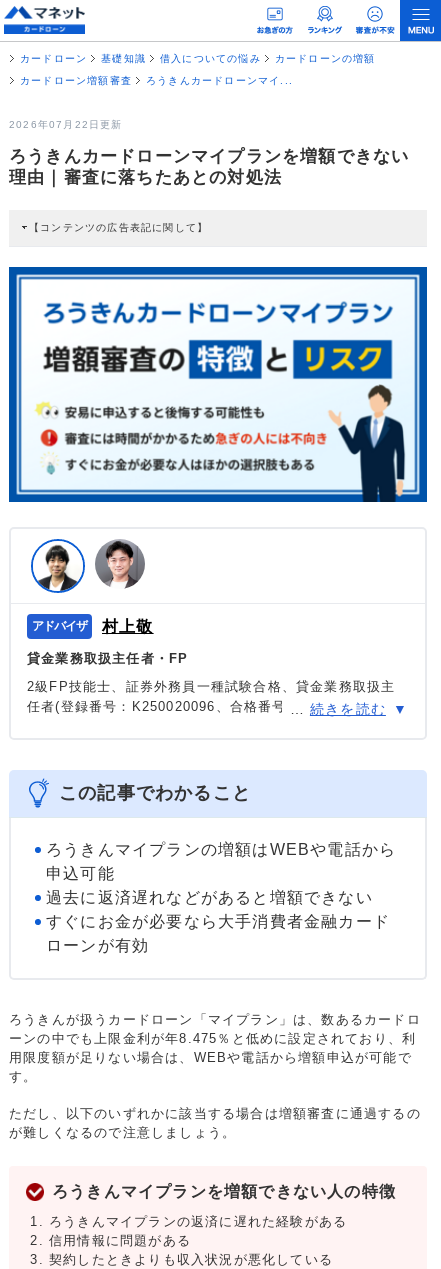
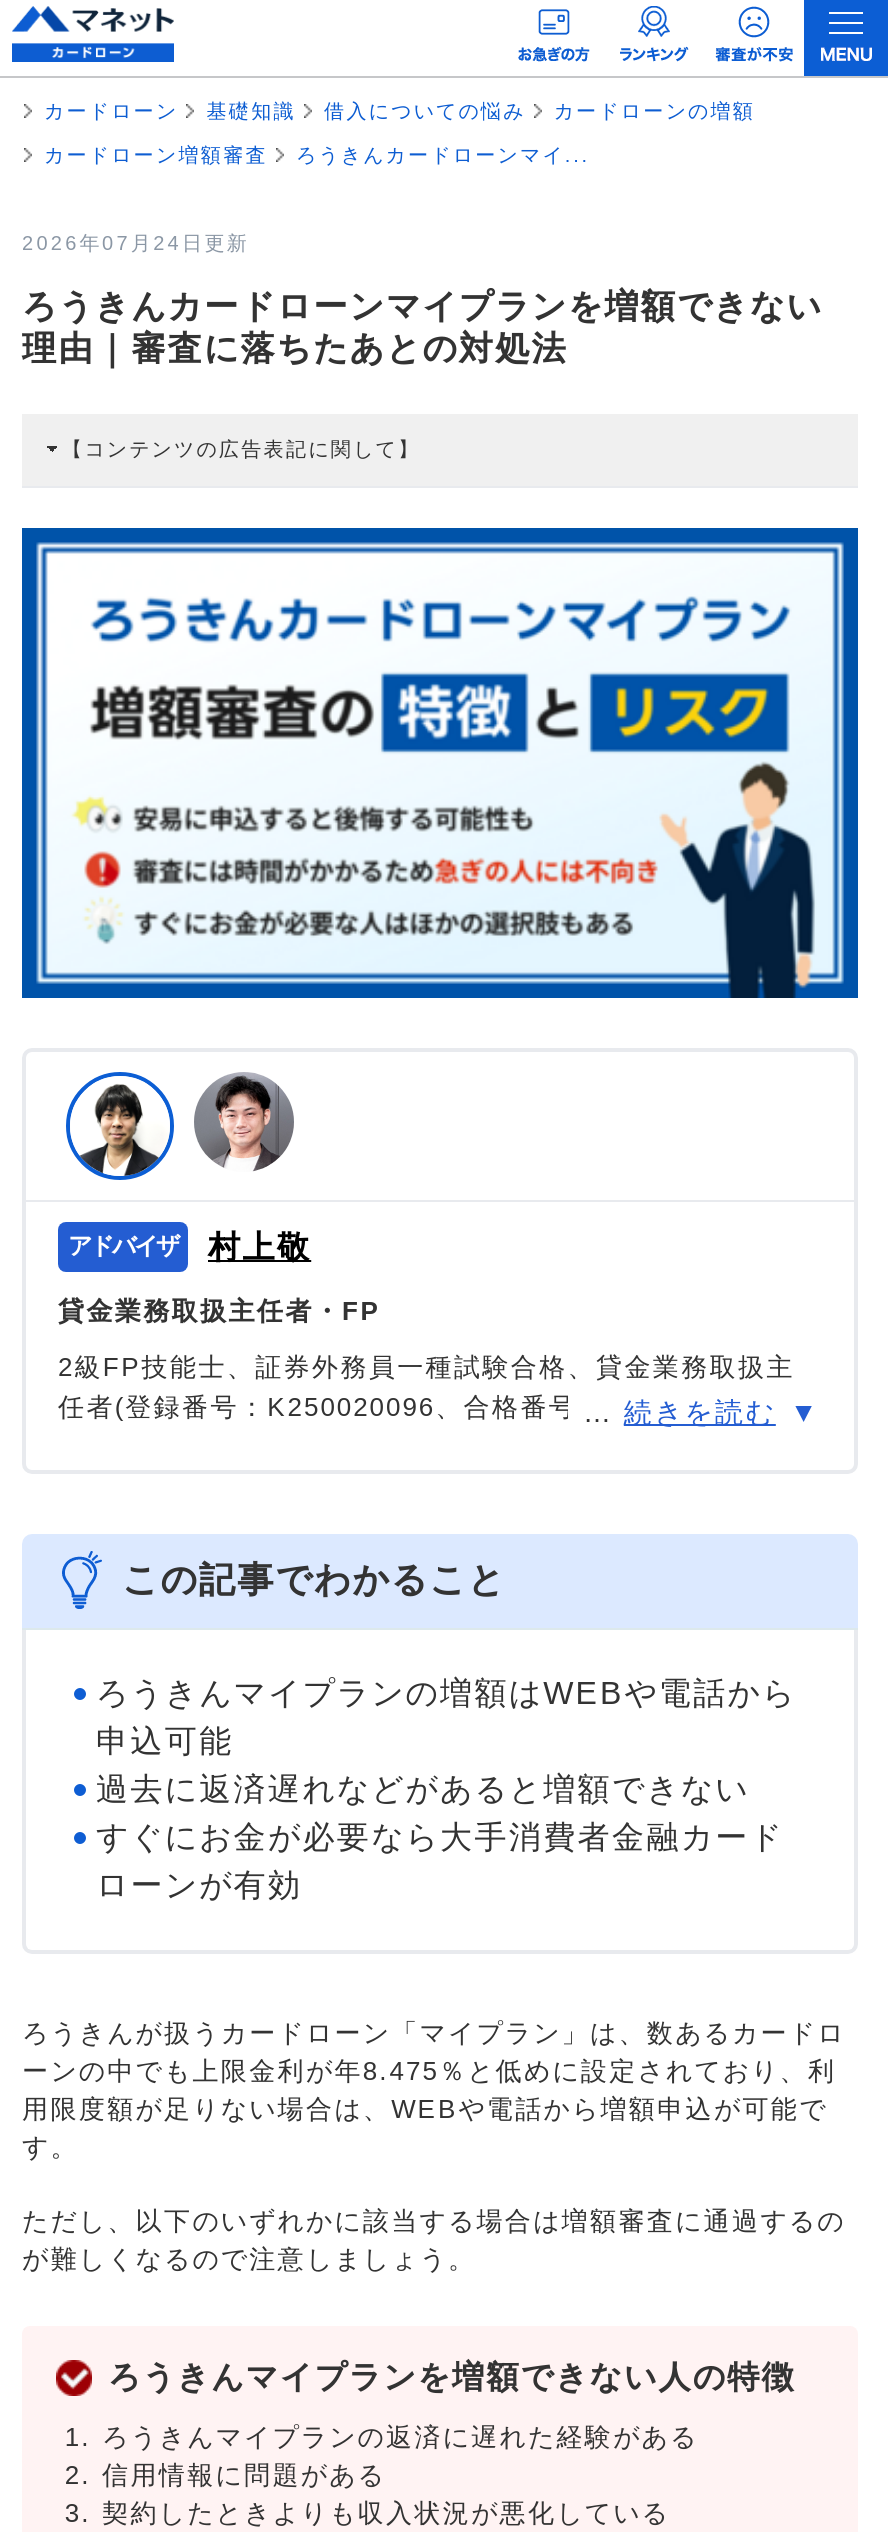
- 2026年07月22日更新
+ 2026年07月24日更新
